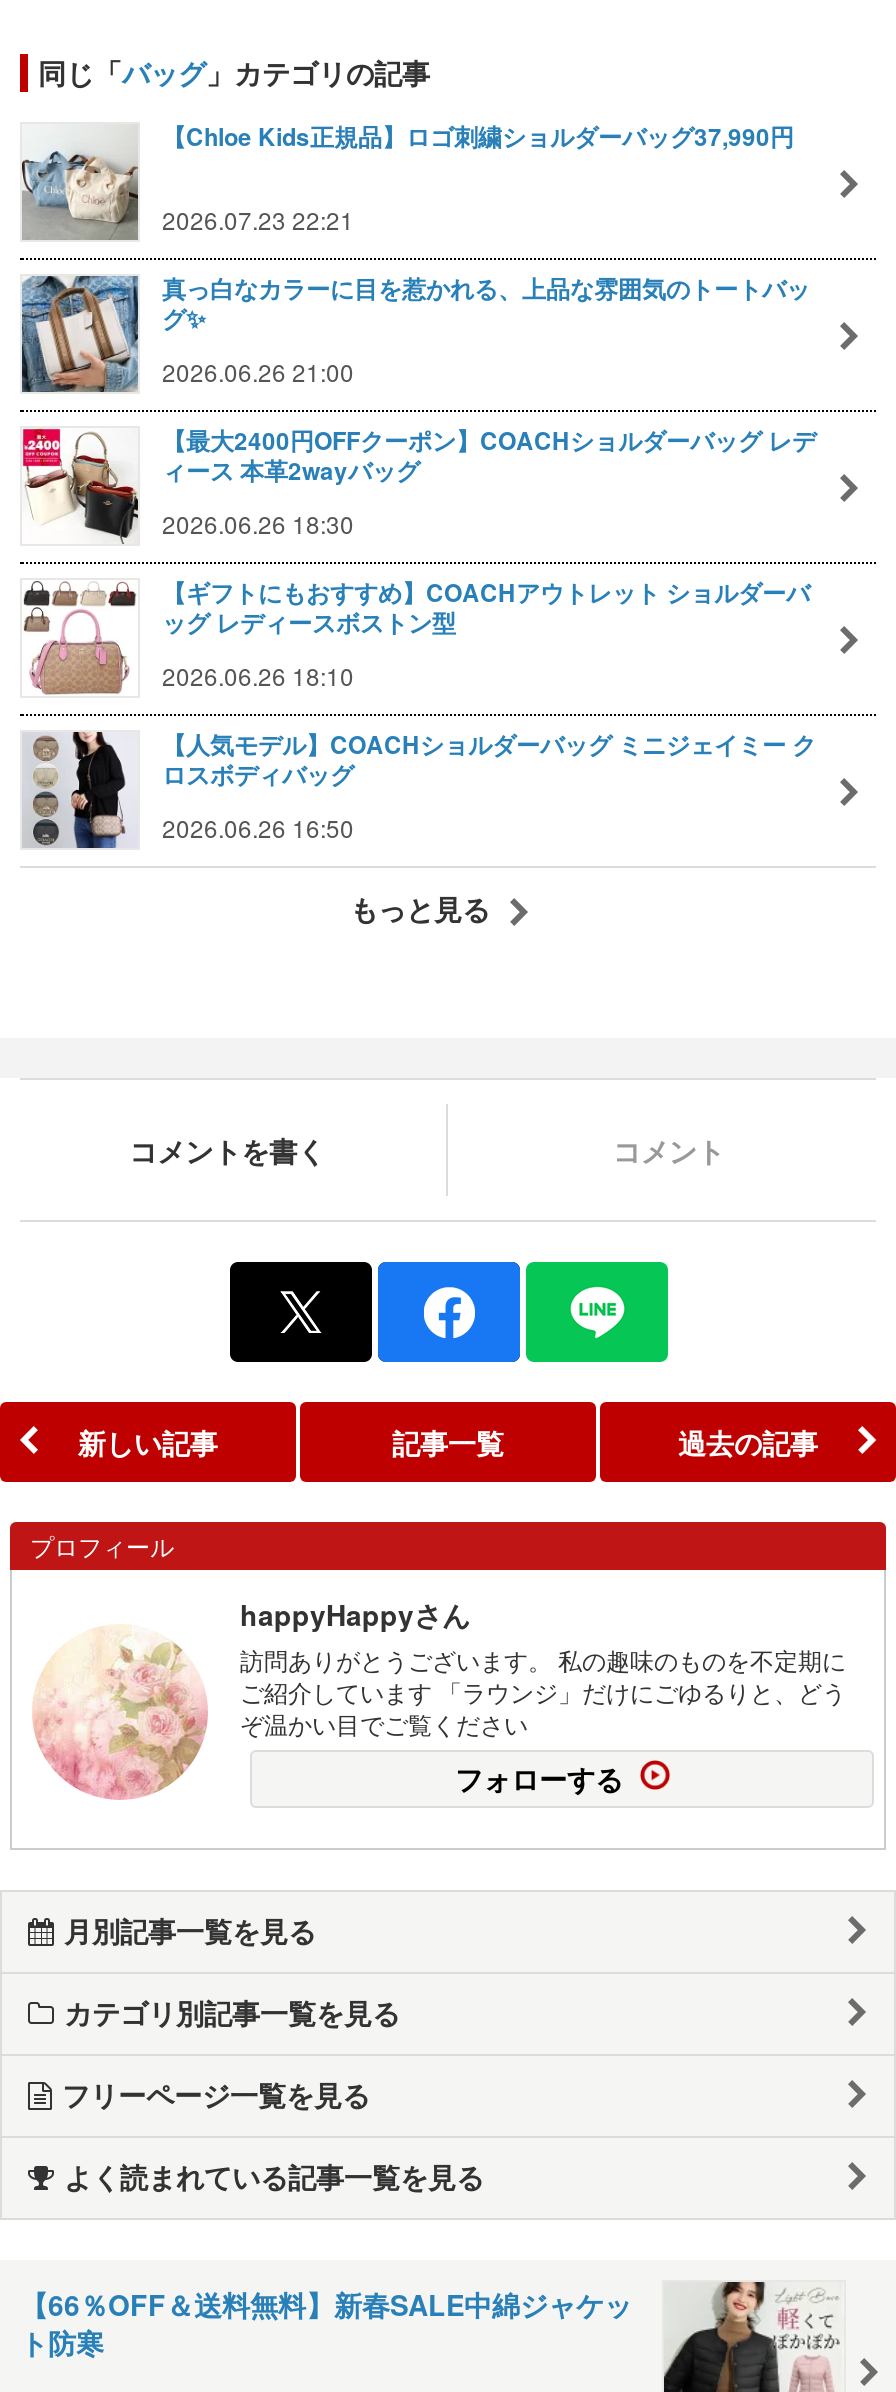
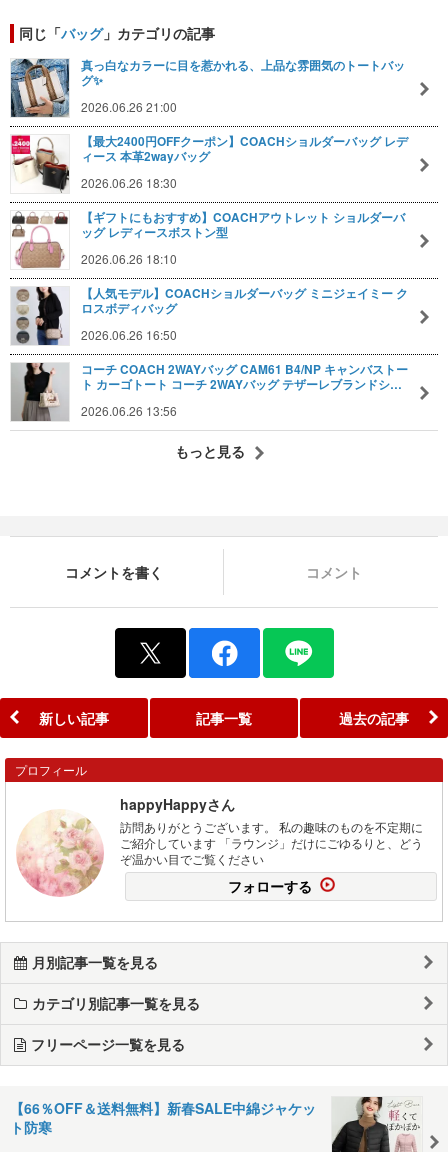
- [image]
- 【Chloe Kids正規品】ロゴ刺繍ショルダーバッグ37,990円
- 2026.07.23 22:21

moved up: [image] | 真っ白なカラーに目を惹かれる、上品な雰囲気のトートバッ | 2026.06.26 21:00 | ... | ロスボディバッグ | 2026.06.26 16:50

+ [image]
+ コーチ COACH 2WAYバッグ CAM61 B4/NP キャンバストー
+ ト カーゴトート コーチ 2WAYバッグ テザーレブランドシ…
+ 2026.06.26 13:56

- よく読まれている記事一覧を見る
